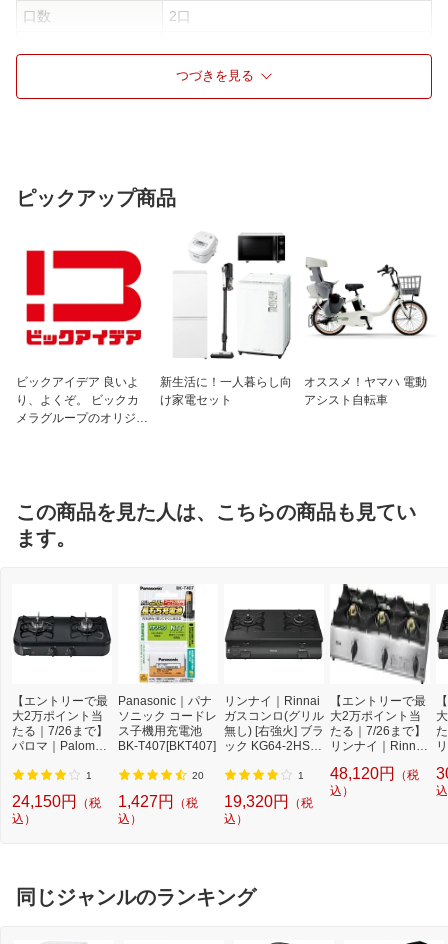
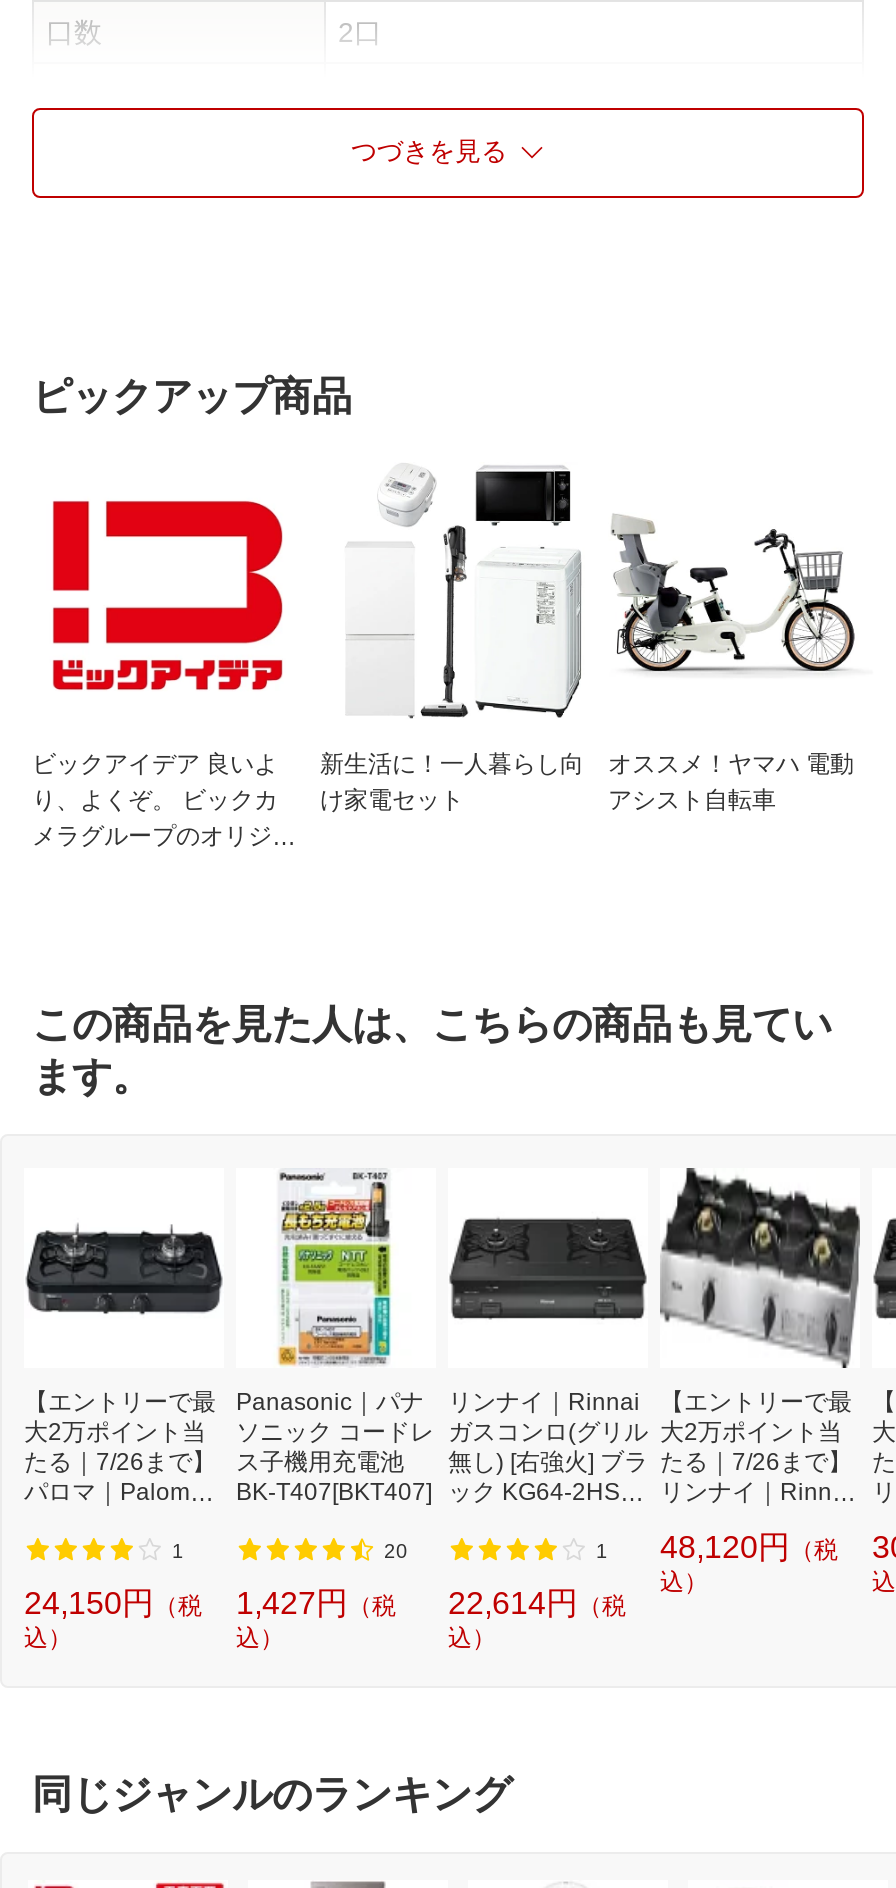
- 19,320円（税
+ 22,614円（税
